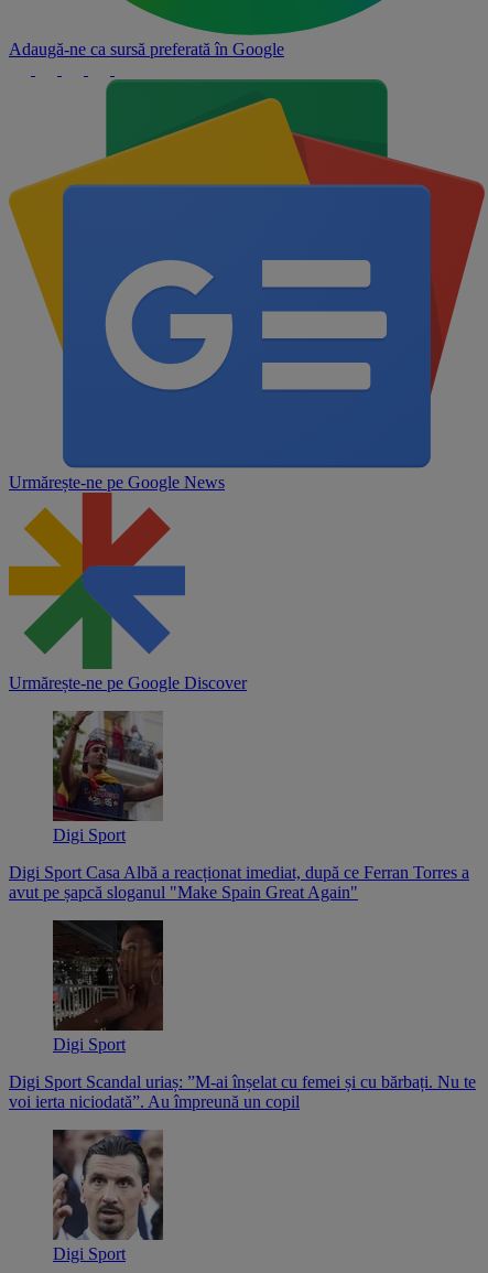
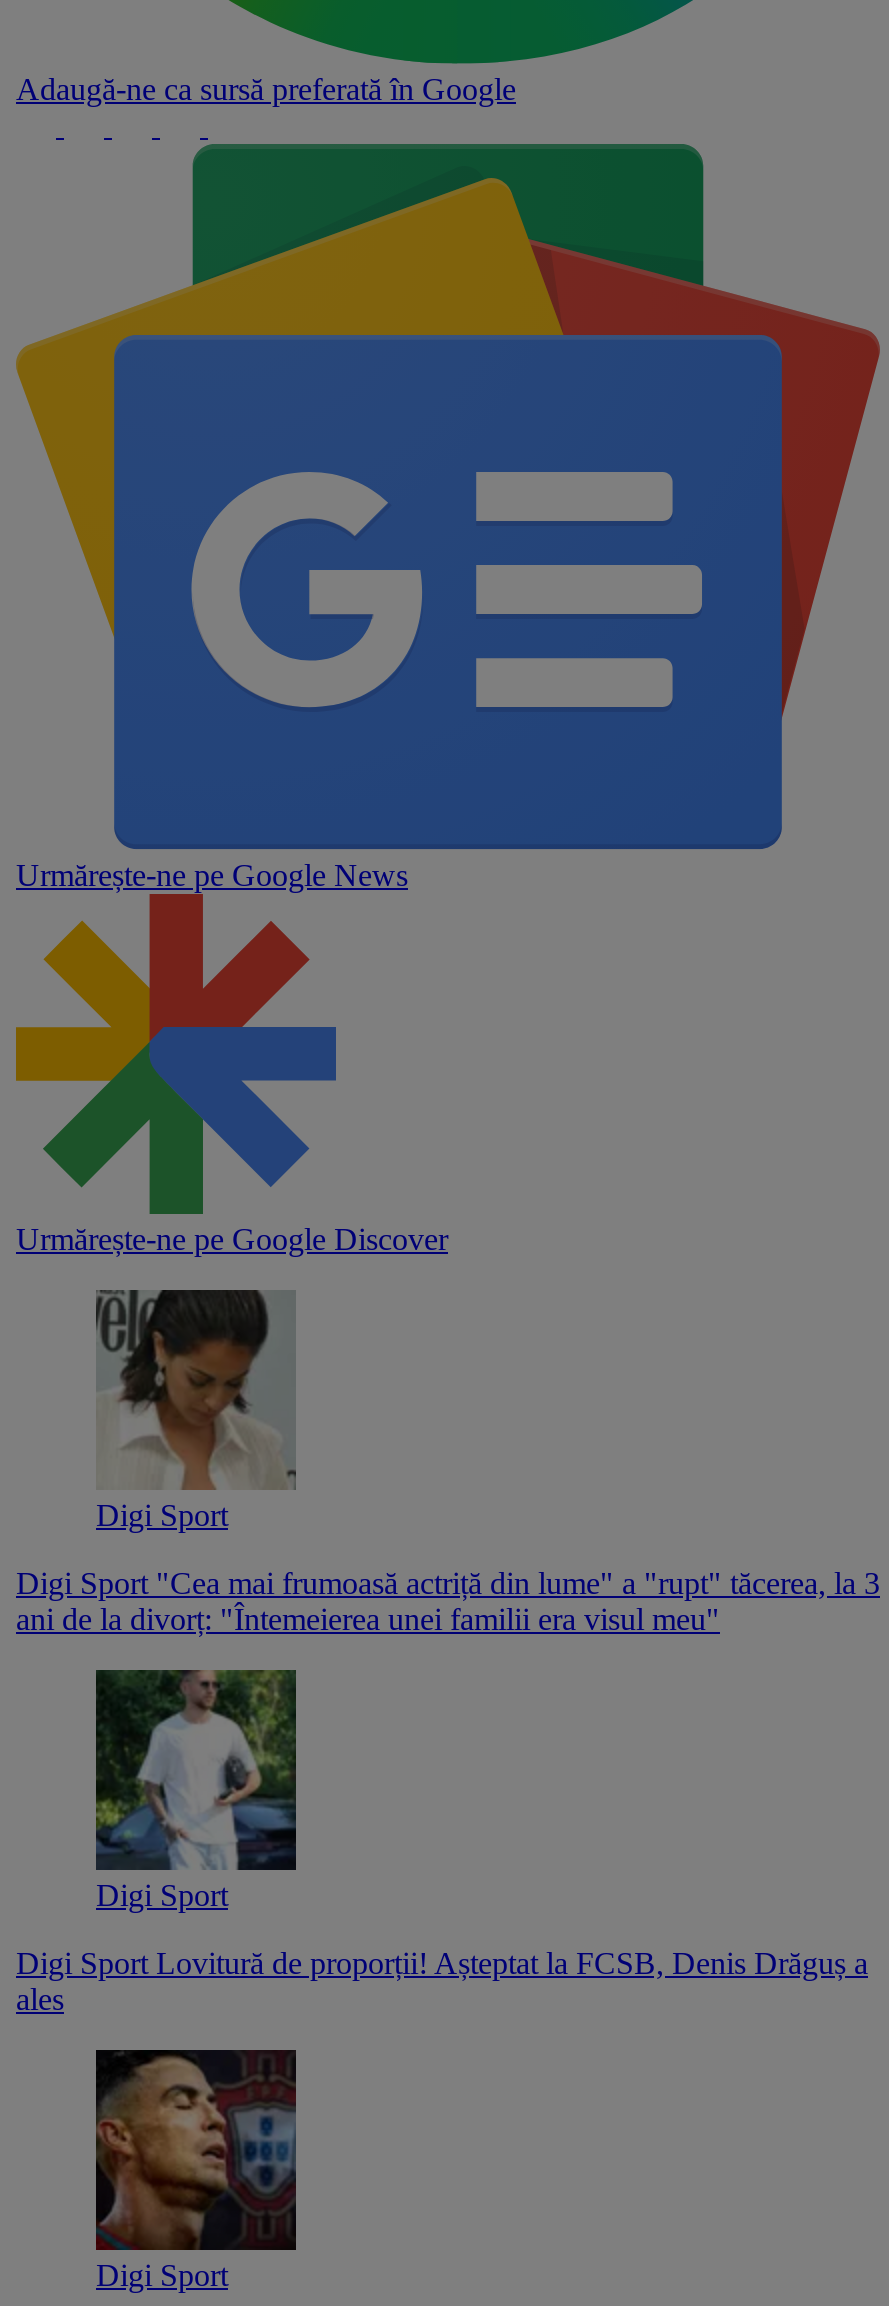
- [image]
- Digi Sport Casa Albă a reacționat imediat, după ce Ferran Torres a
- avut pe șapcă sloganul "Make Spain Great Again"
+ [image]
+ Digi Sport "Cea mai frumoasă actriță din lume" a "rupt" tăcerea, la 3
+ ani de la divorț: "Întemeierea unei familii era visul meu"

- [image]
- Digi Sport Scandal uriaș: ”M-ai înșelat cu femei și cu bărbați. Nu te
- voi ierta niciodată”. Au împreună un copil
+ [image]
+ Digi Sport Lovitură de proporții! Așteptat la FCSB, Denis Drăguș a
+ ales

- [image]
+ [image]
